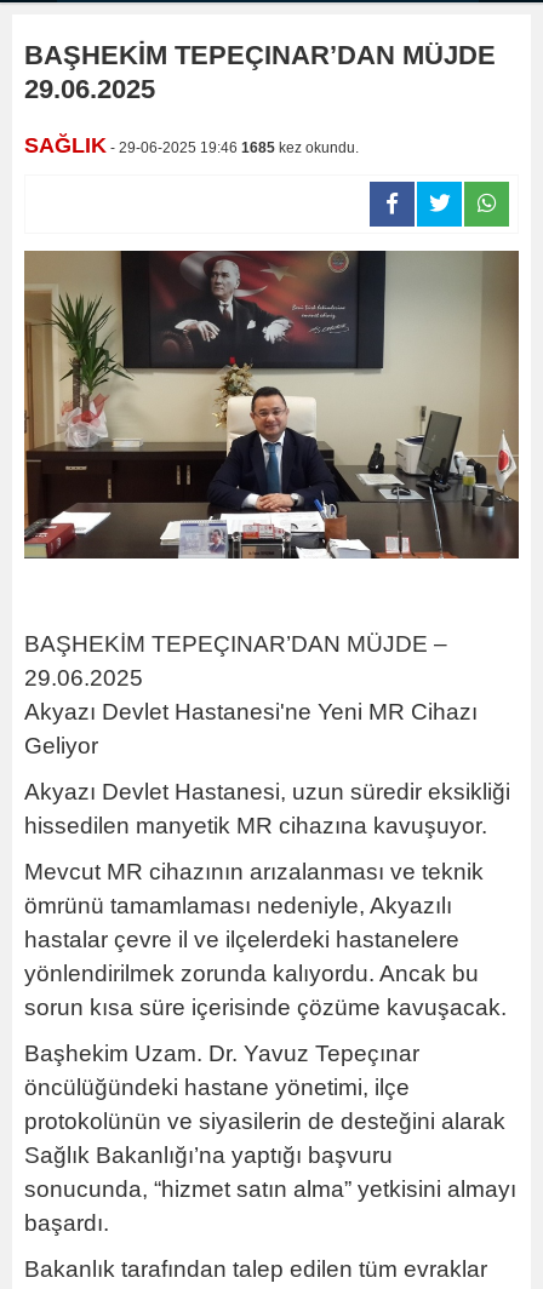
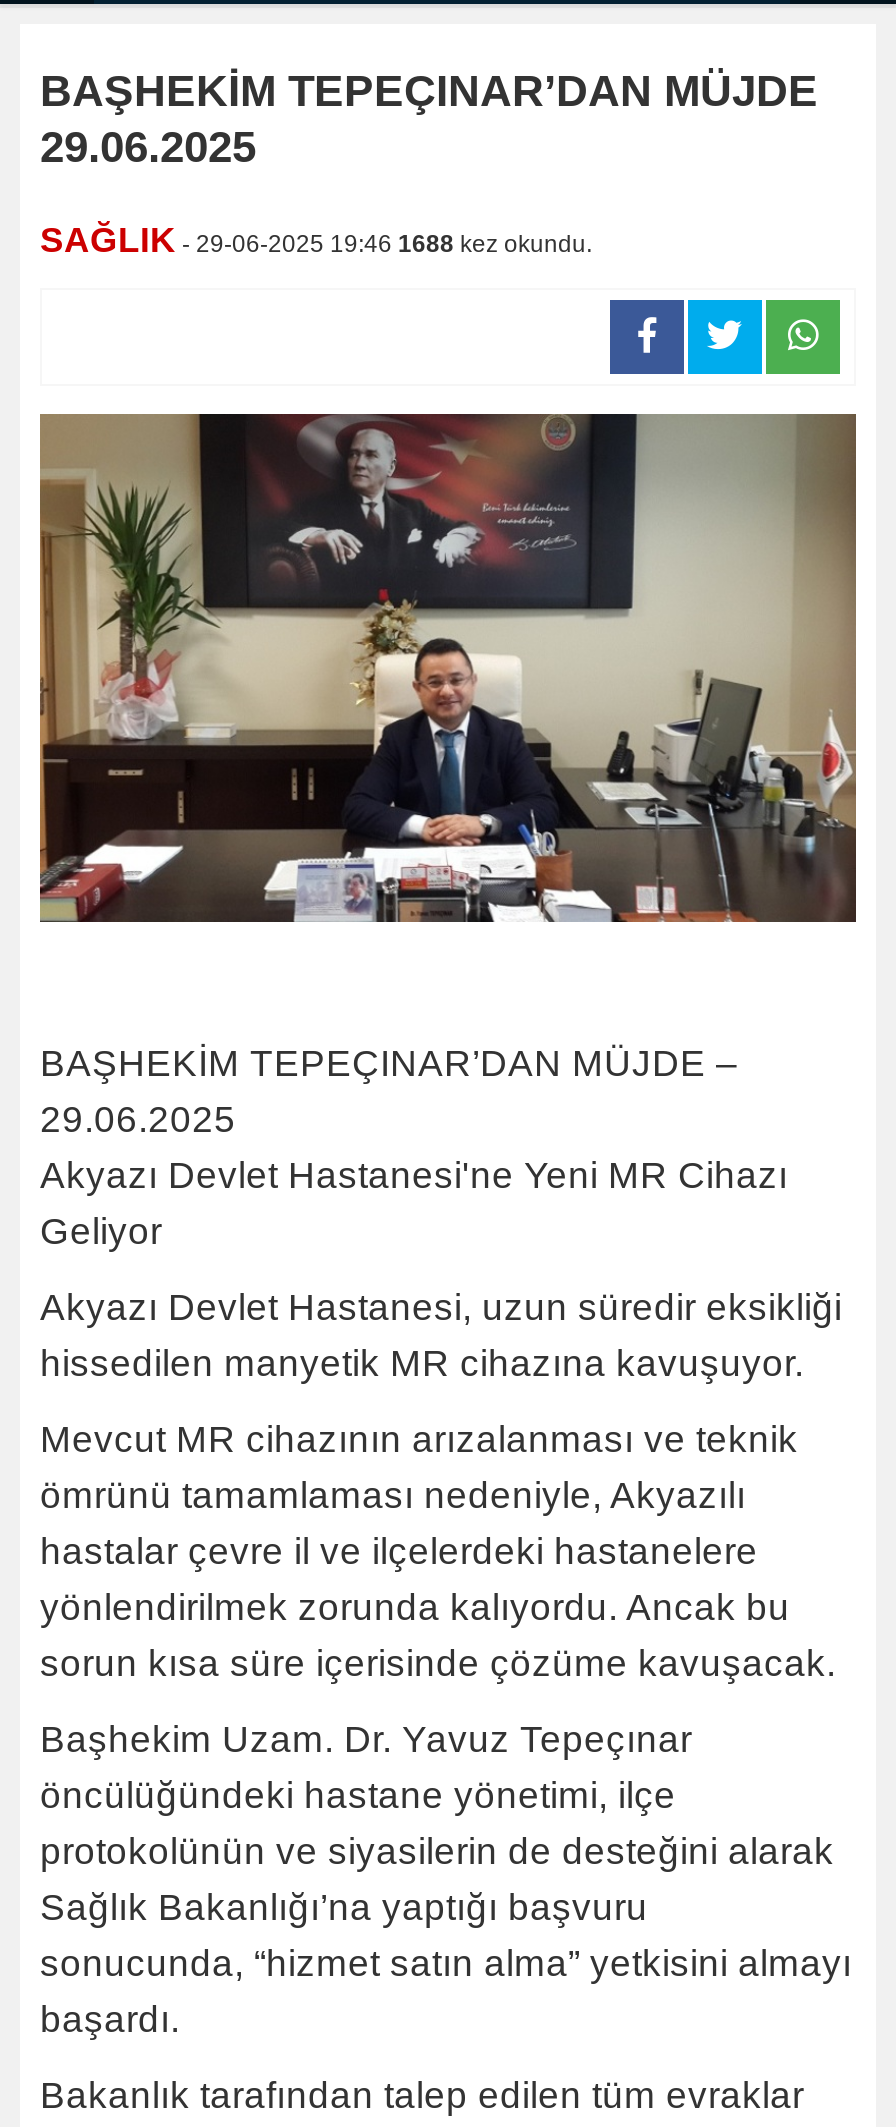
- SAĞLIK - 29-06-2025 19:46 1685 kez okundu.
+ SAĞLIK - 29-06-2025 19:46 1688 kez okundu.
